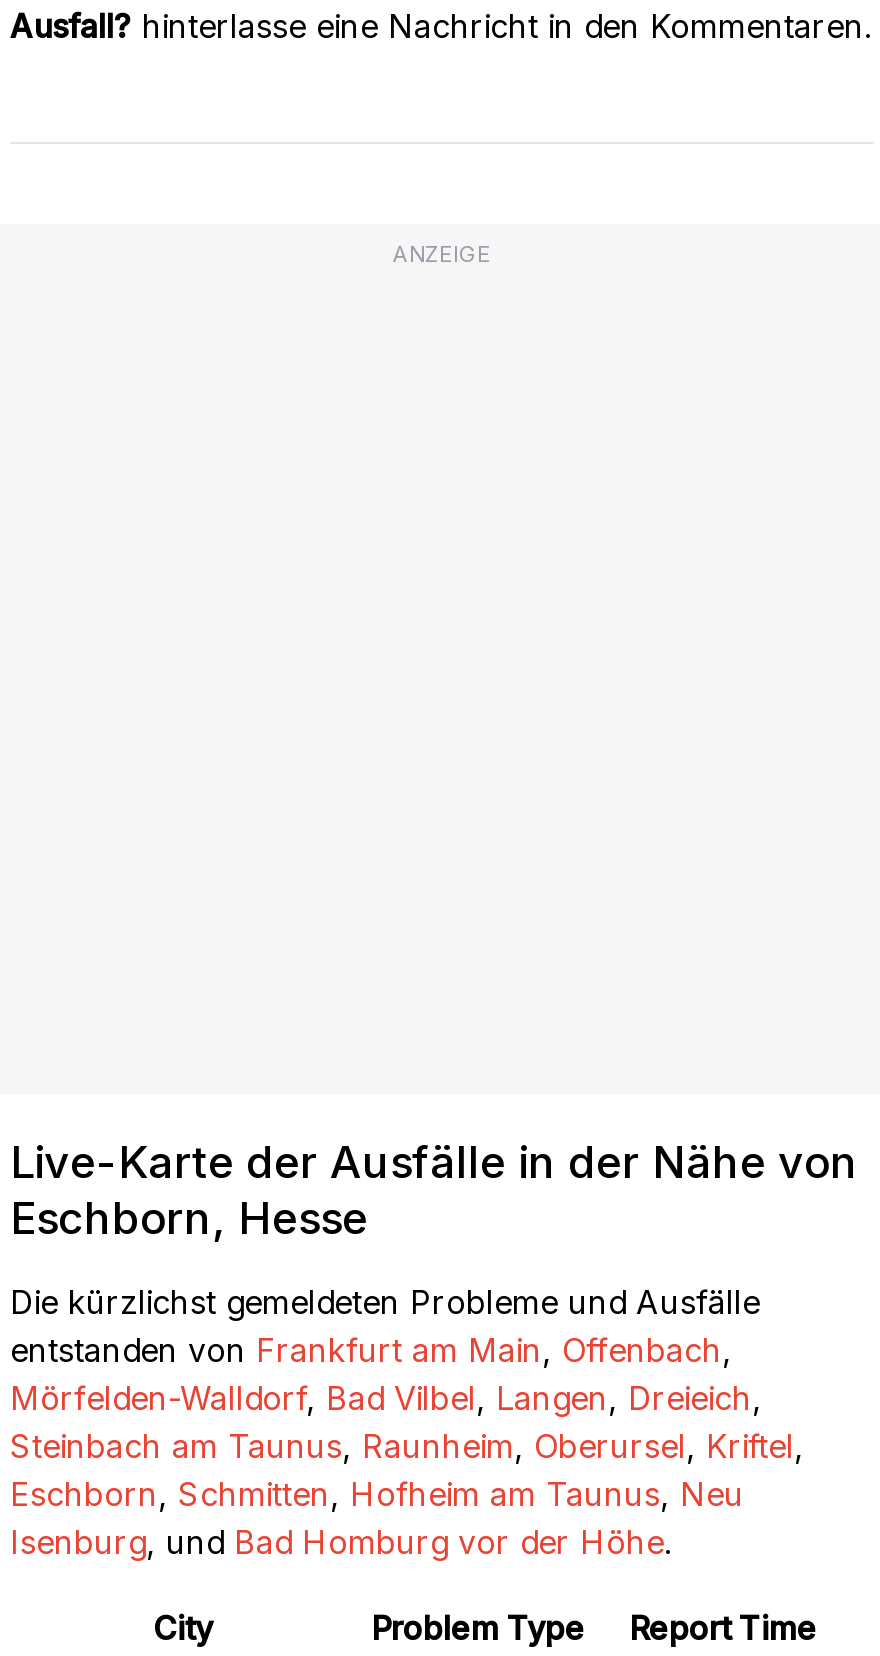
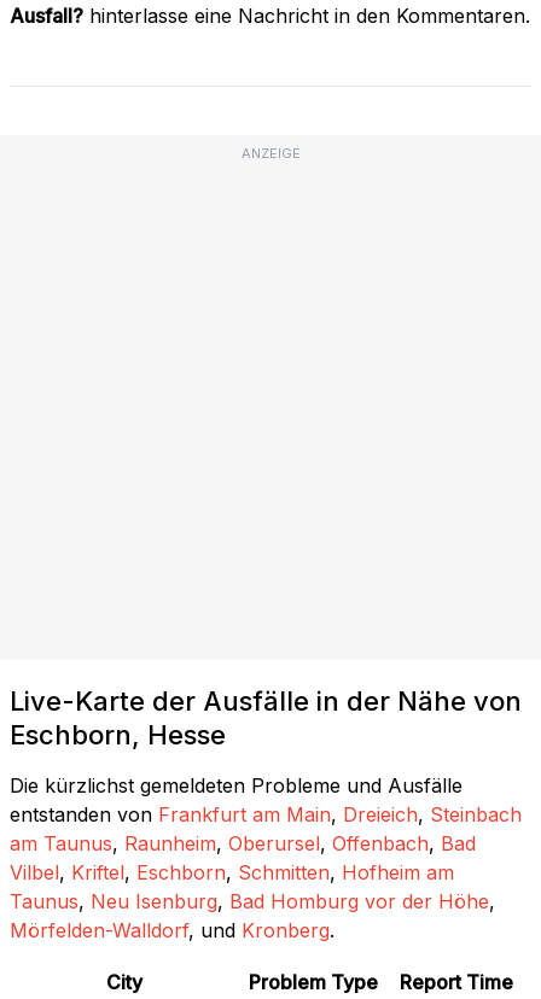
- entstanden von Frankfurt am Main, Offenbach,
- Mörfelden-Walldorf, Bad Vilbel, Langen, Dreieich,
- Steinbach am Taunus, Raunheim, Oberursel, Kriftel,
- Eschborn, Schmitten, Hofheim am Taunus, Neu
- Isenburg, und Bad Homburg vor der Höhe.
+ entstanden von Frankfurt am Main, Dreieich, Steinbach
+ am Taunus, Raunheim, Oberursel, Offenbach, Bad
+ Vilbel, Kriftel, Eschborn, Schmitten, Hofheim am
+ Taunus, Neu Isenburg, Bad Homburg vor der Höhe,
+ Mörfelden-Walldorf, und Kronberg.
